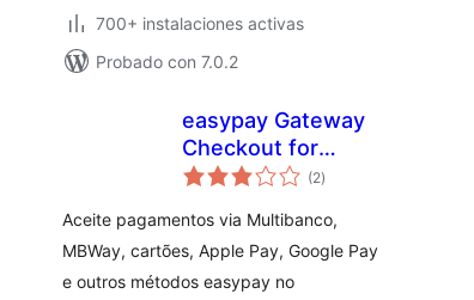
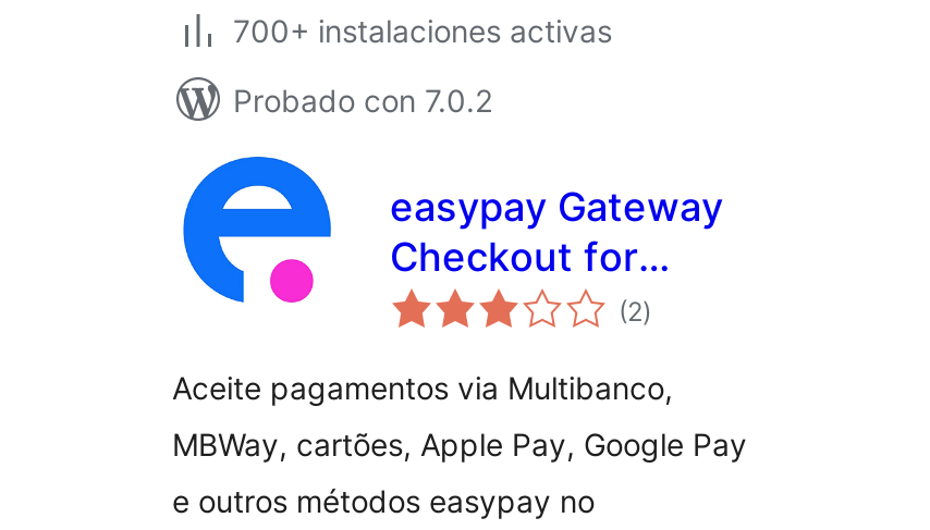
+ [image]
